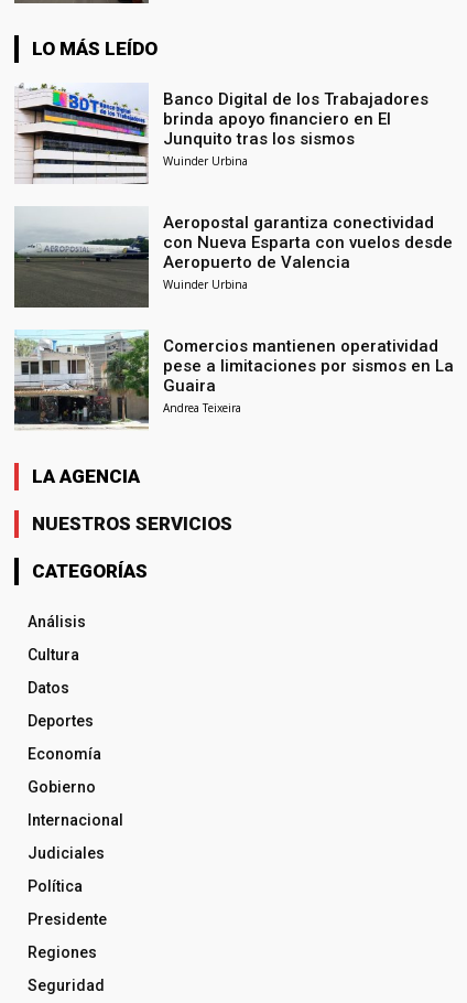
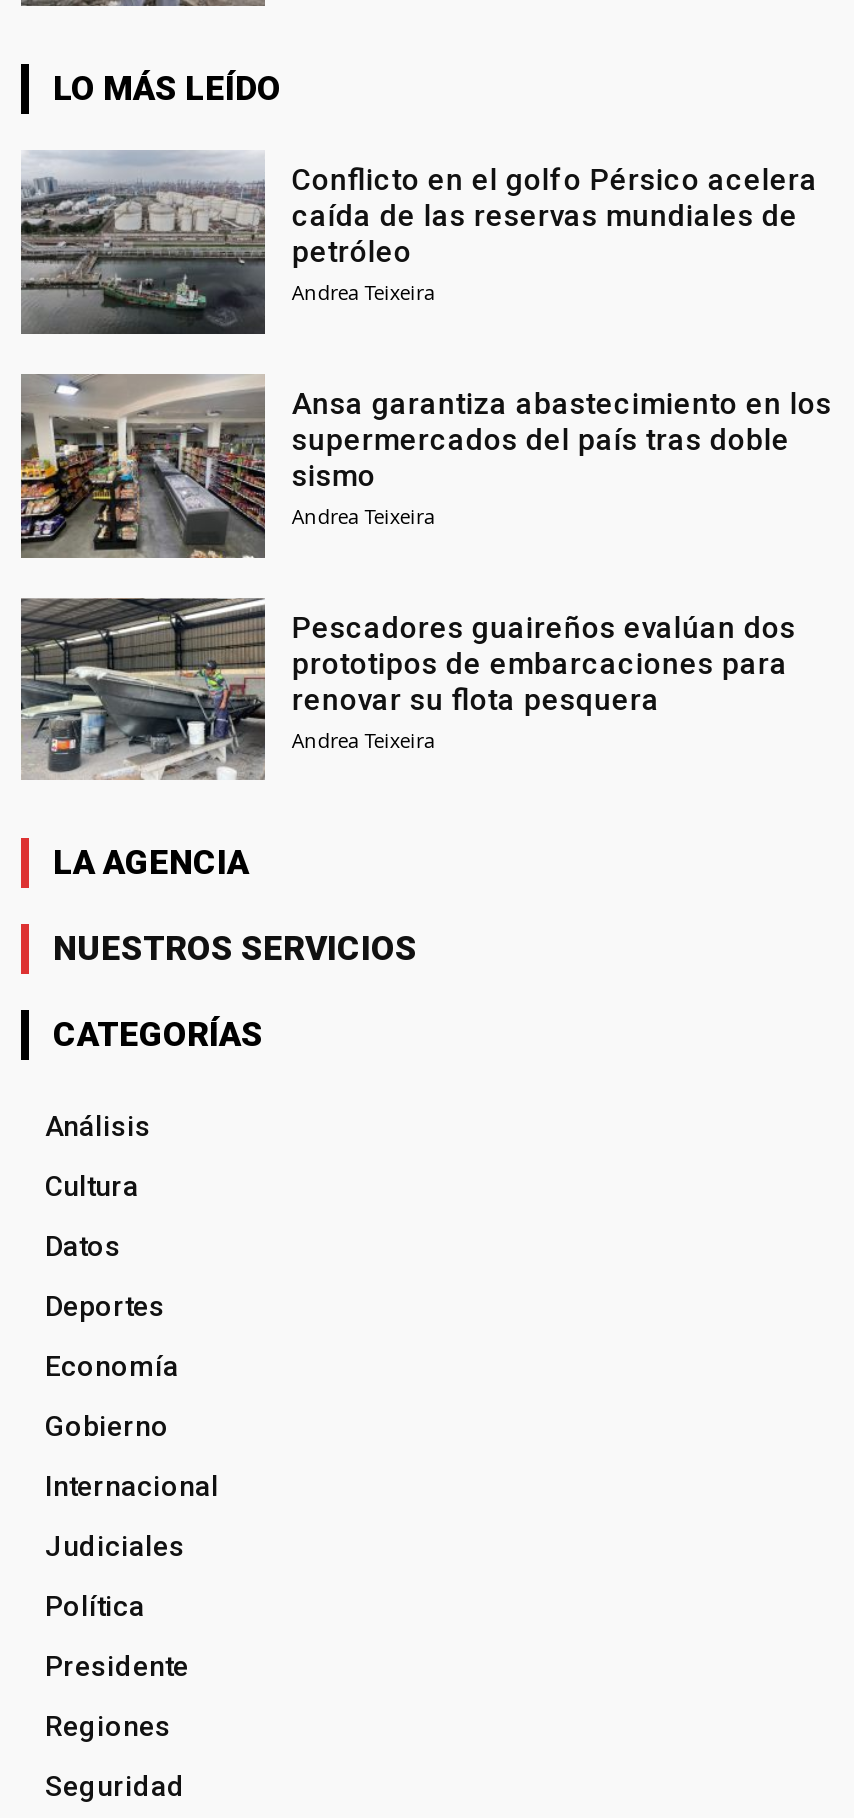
- [image]
- Banco Digital de los Trabajadores
- brinda apoyo financiero en El
- Junquito tras los sismos
- Wuinder Urbina
+ [image]
+ Conflicto en el golfo Pérsico acelera
+ caída de las reservas mundiales de
+ petróleo
+ Andrea Teixeira

- [image]
- Aeropostal garantiza conectividad
- con Nueva Esparta con vuelos desde
- Aeropuerto de Valencia
- Wuinder Urbina
+ [image]
+ Ansa garantiza abastecimiento en los
+ supermercados del país tras doble
+ sismo
+ Andrea Teixeira

- [image]
- Comercios mantienen operatividad
- pese a limitaciones por sismos en La
- Guaira
+ [image]
+ Pescadores guaireños evalúan dos
+ prototipos de embarcaciones para
+ renovar su flota pesquera
